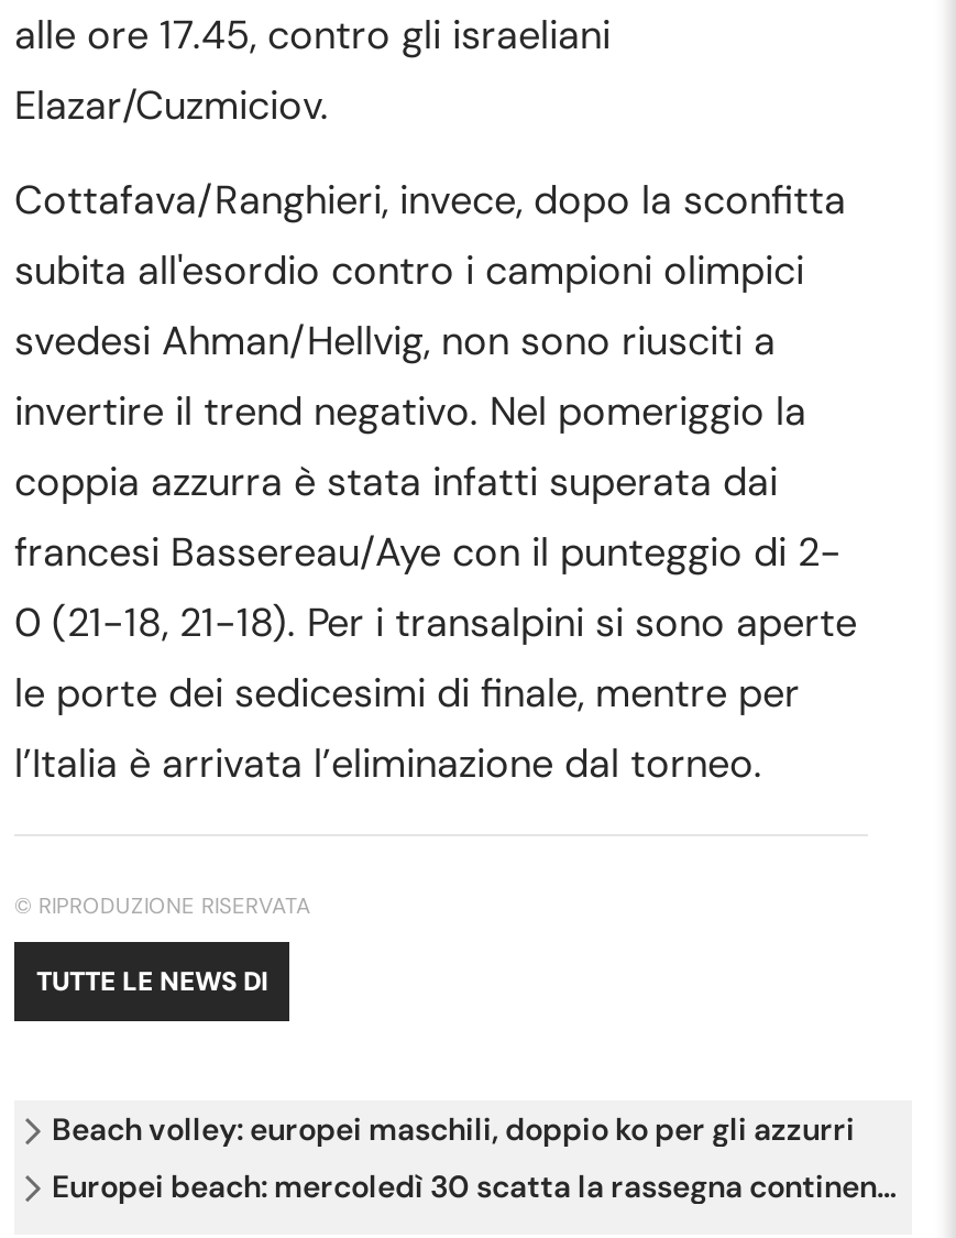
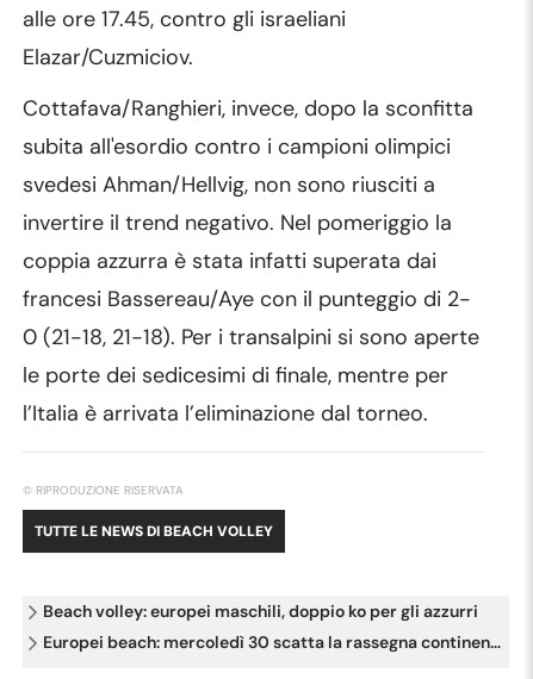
- TUTTE LE NEWS DI
+ TUTTE LE NEWS DI BEACH VOLLEY
